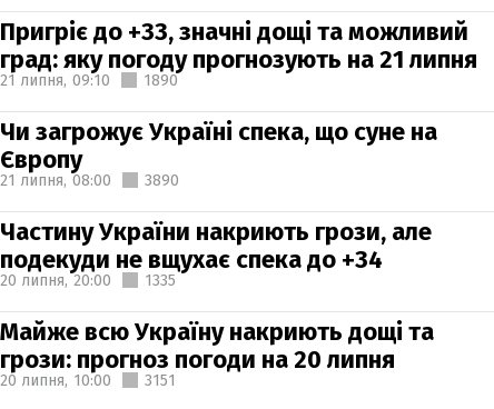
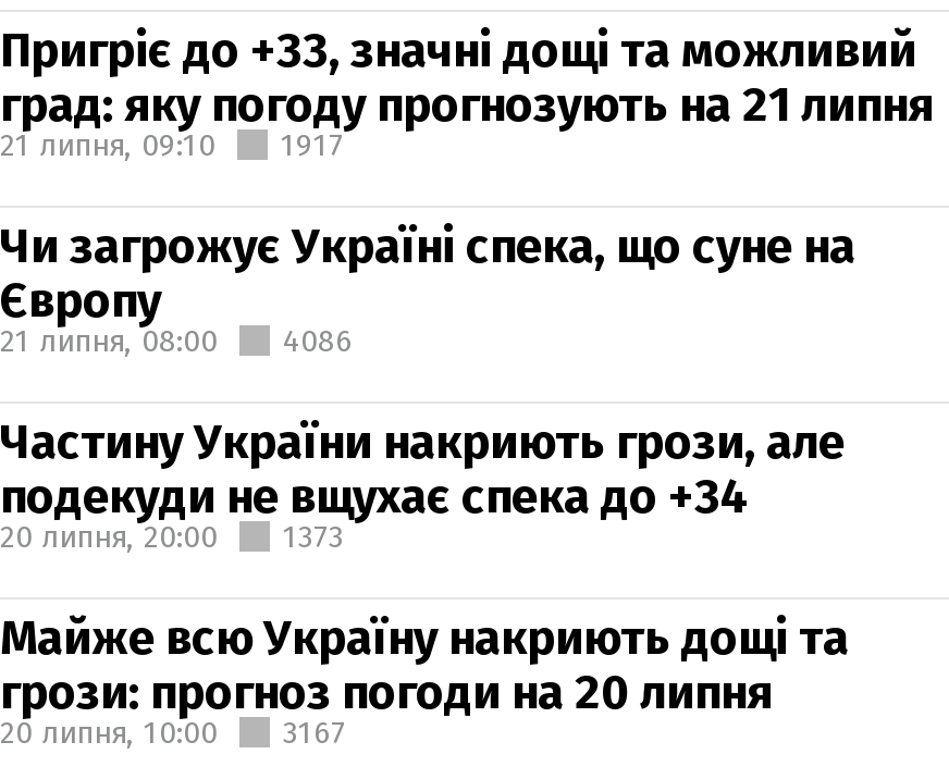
- 1890
+ 1917

- 21 липня, 08:00 3890
+ 21 липня, 08:00 4086

- 20 липня, 20:00 1335
+ 20 липня, 20:00 1373

- 20 липня, 10:00 3151
+ 20 липня, 10:00 3167
